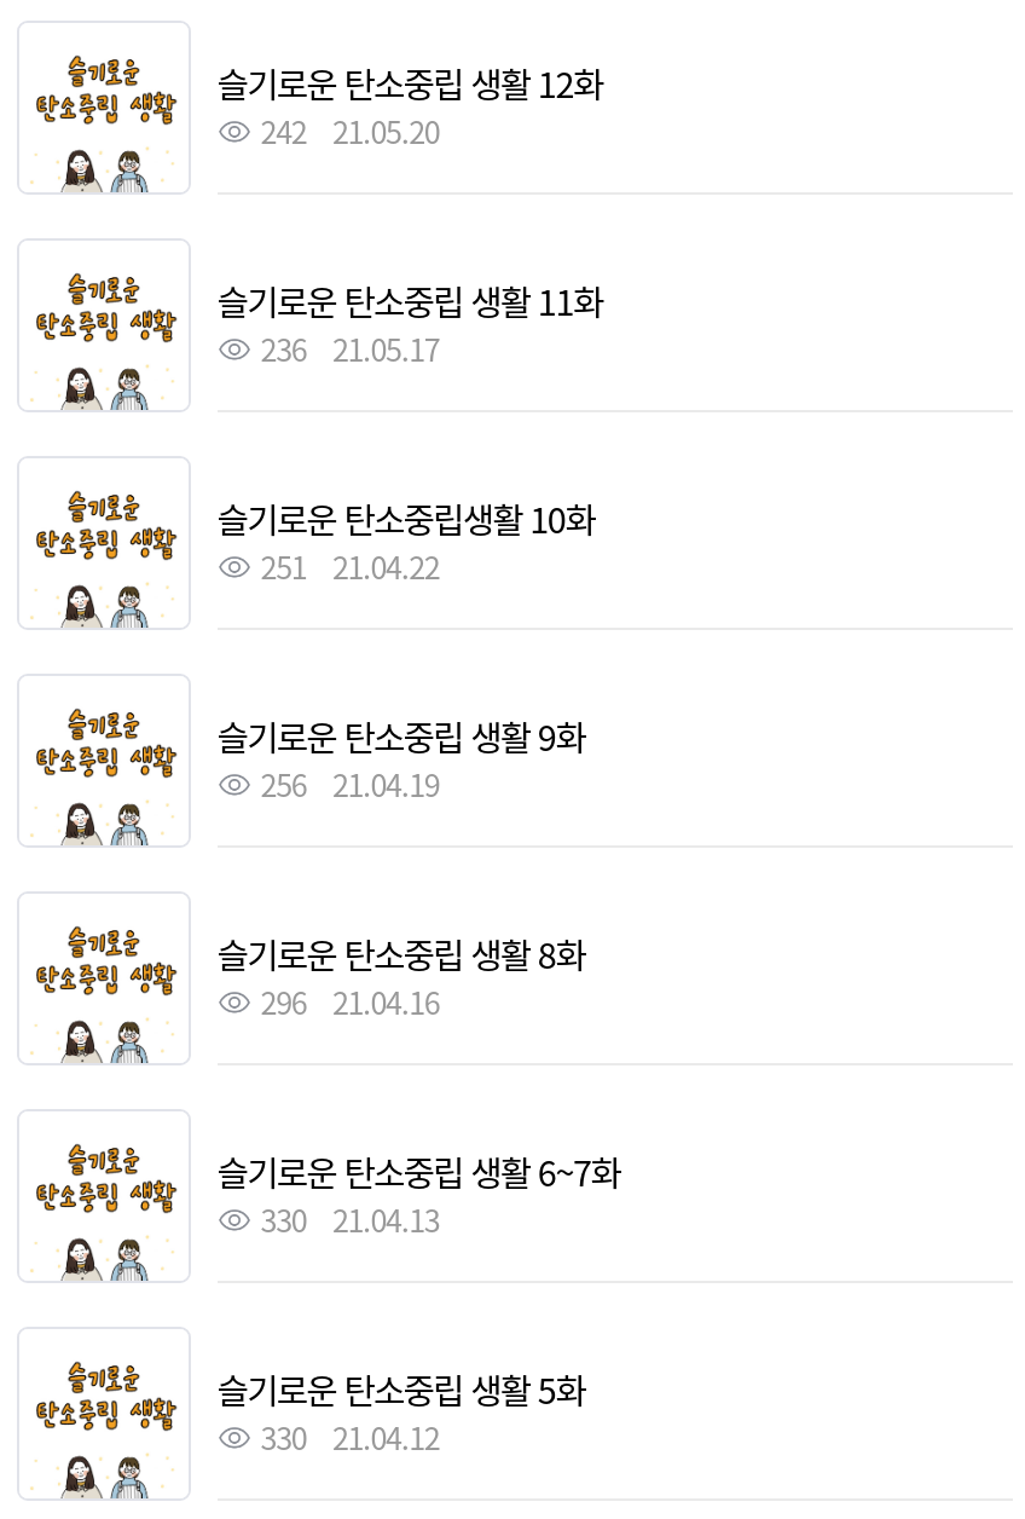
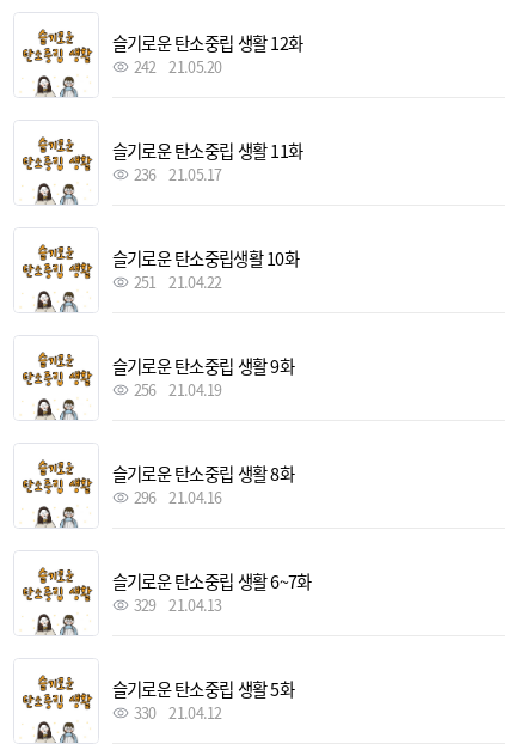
- 330 21.04.13
+ 329 21.04.13
